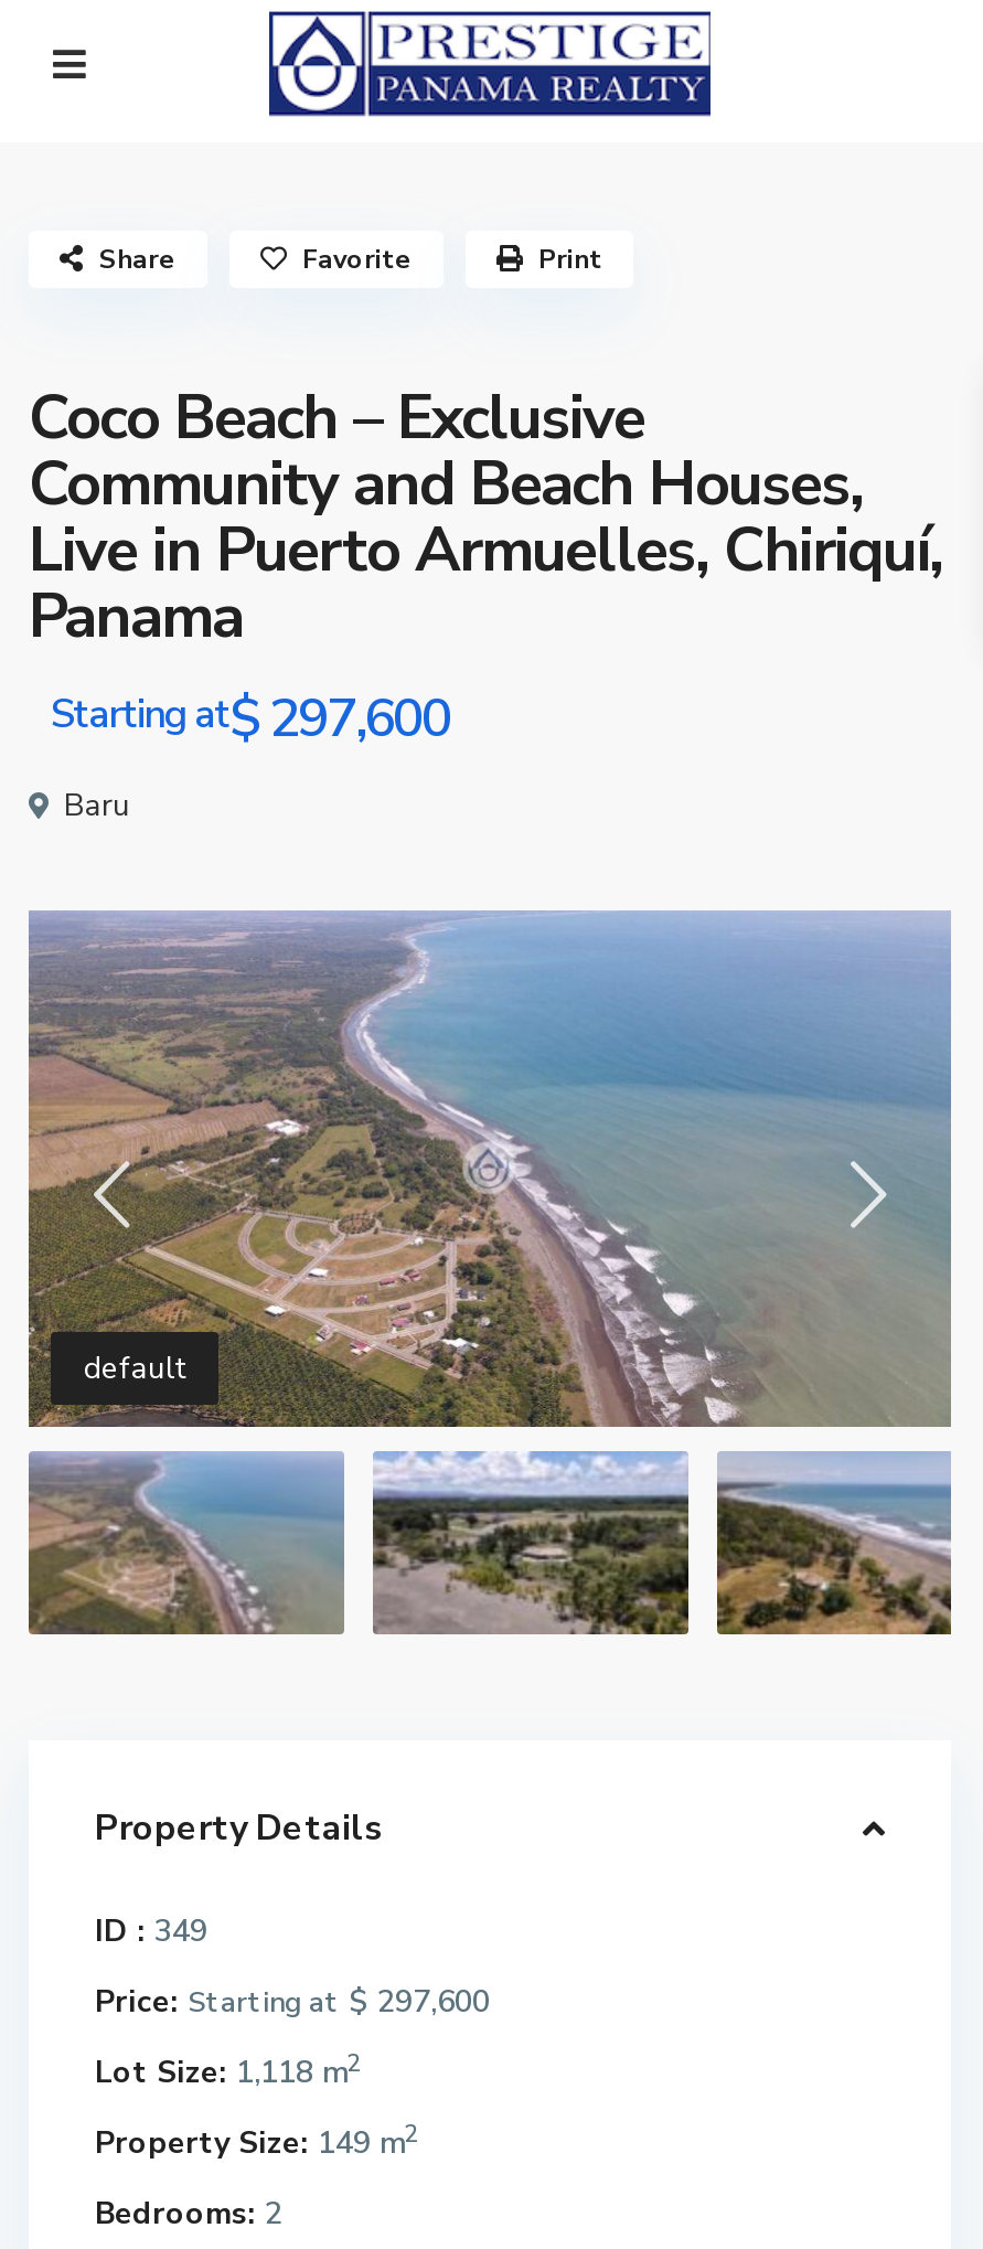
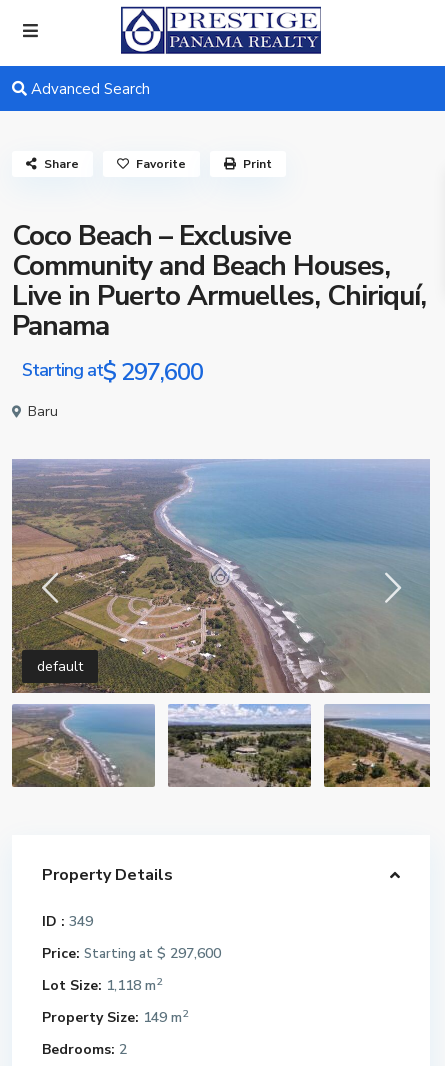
+ Advanced Search
